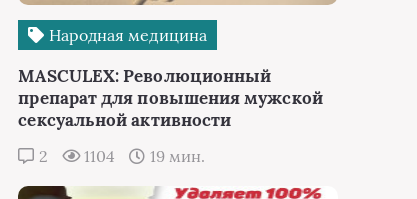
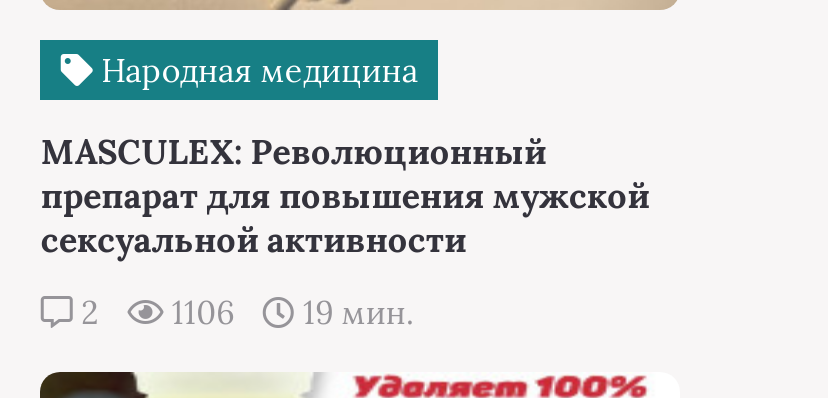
- 2 1104 19 мин.
+ 2 1106 19 мин.
